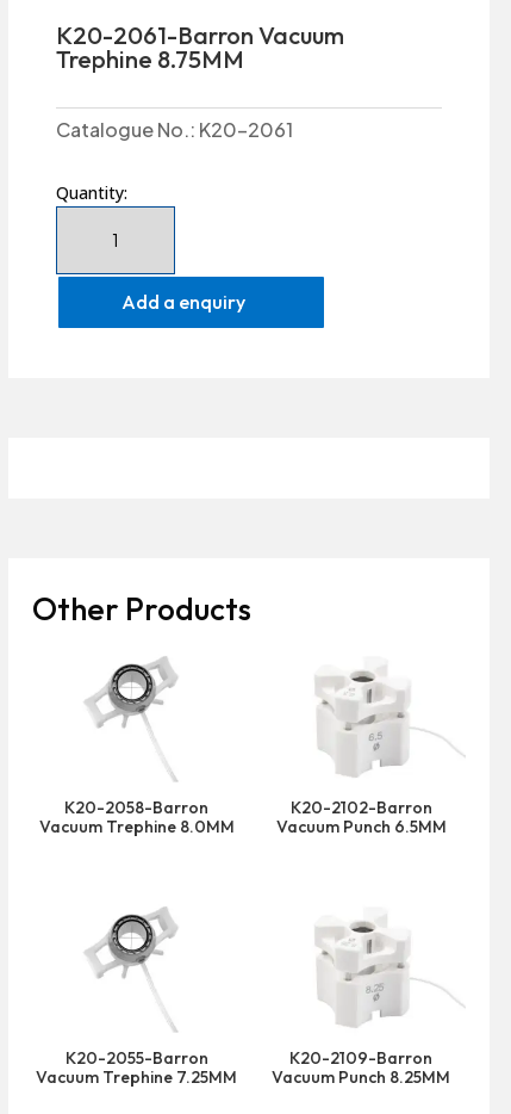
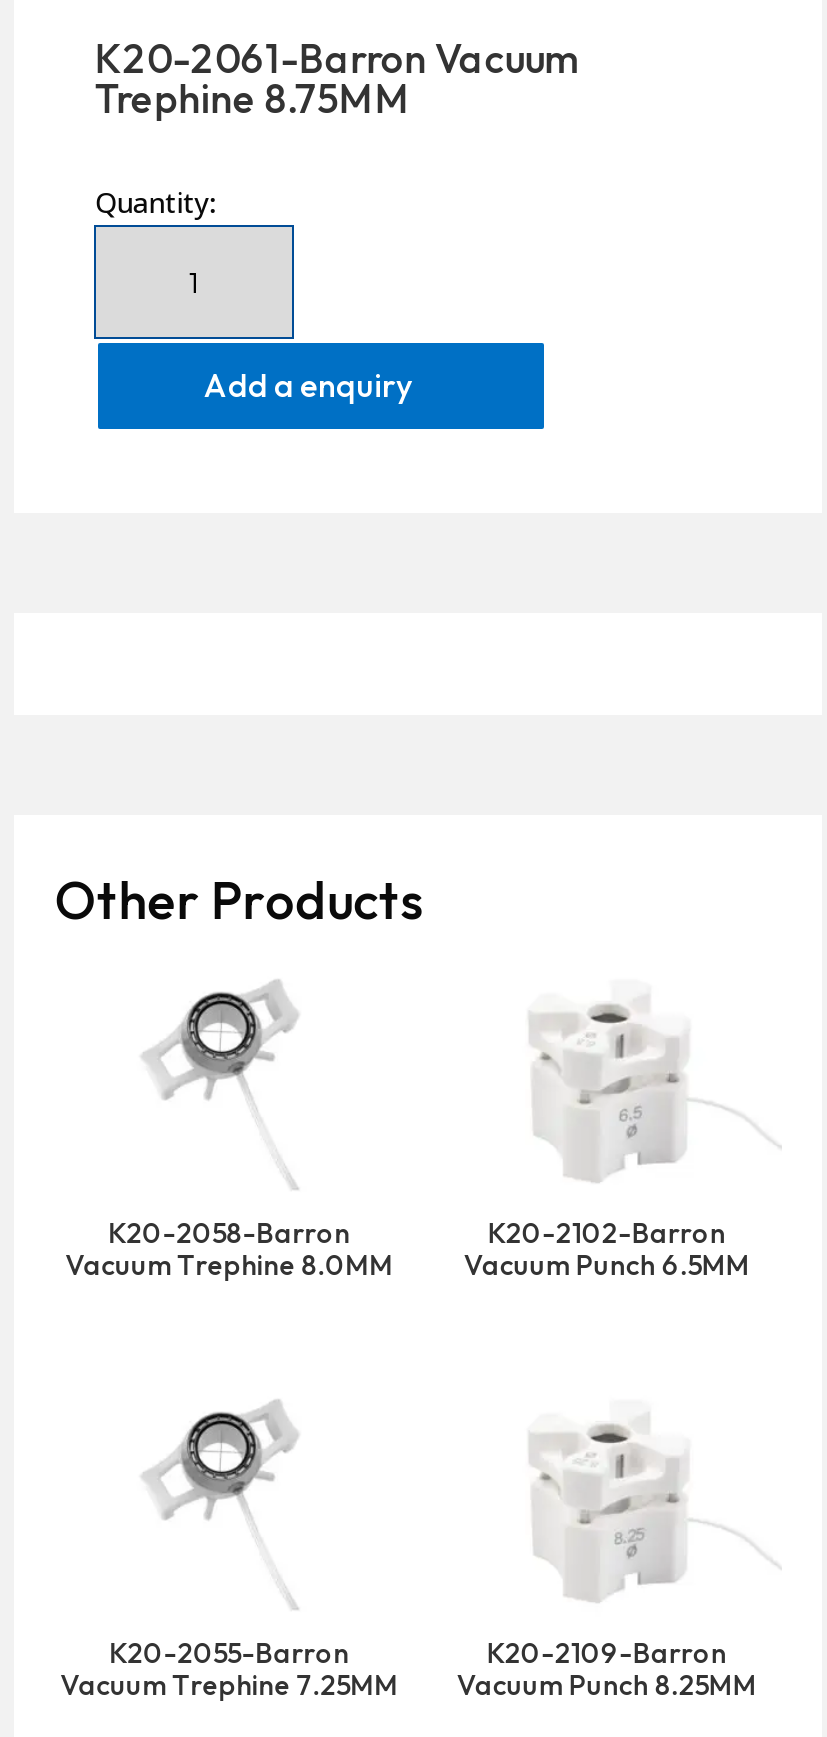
- Catalogue No.: K20-2061
